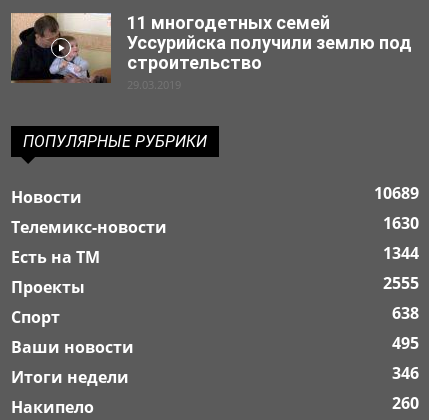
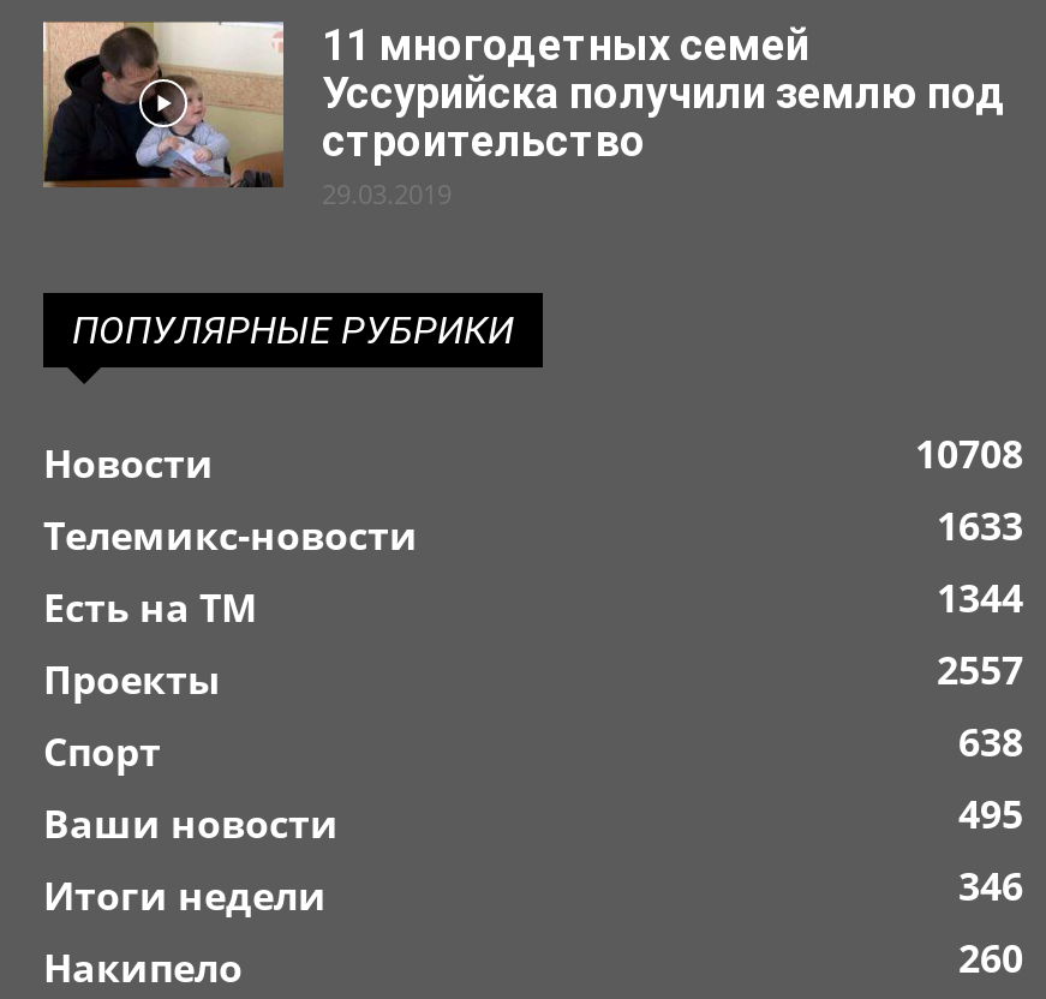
- 10689
+ 10708

- 1630
+ 1633

- 2555
+ 2557
